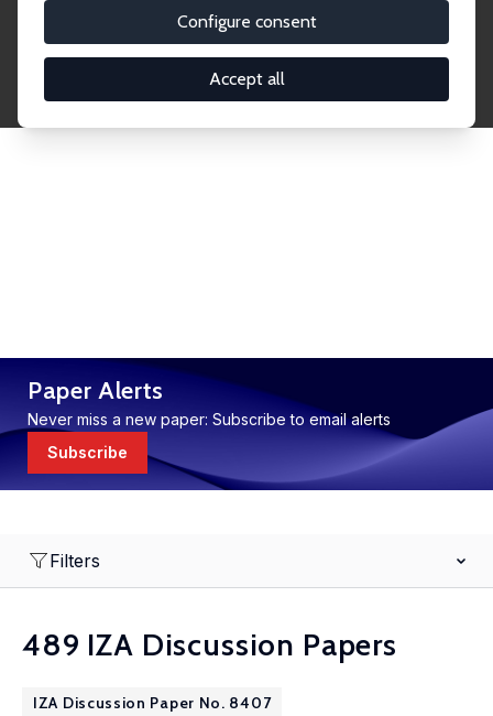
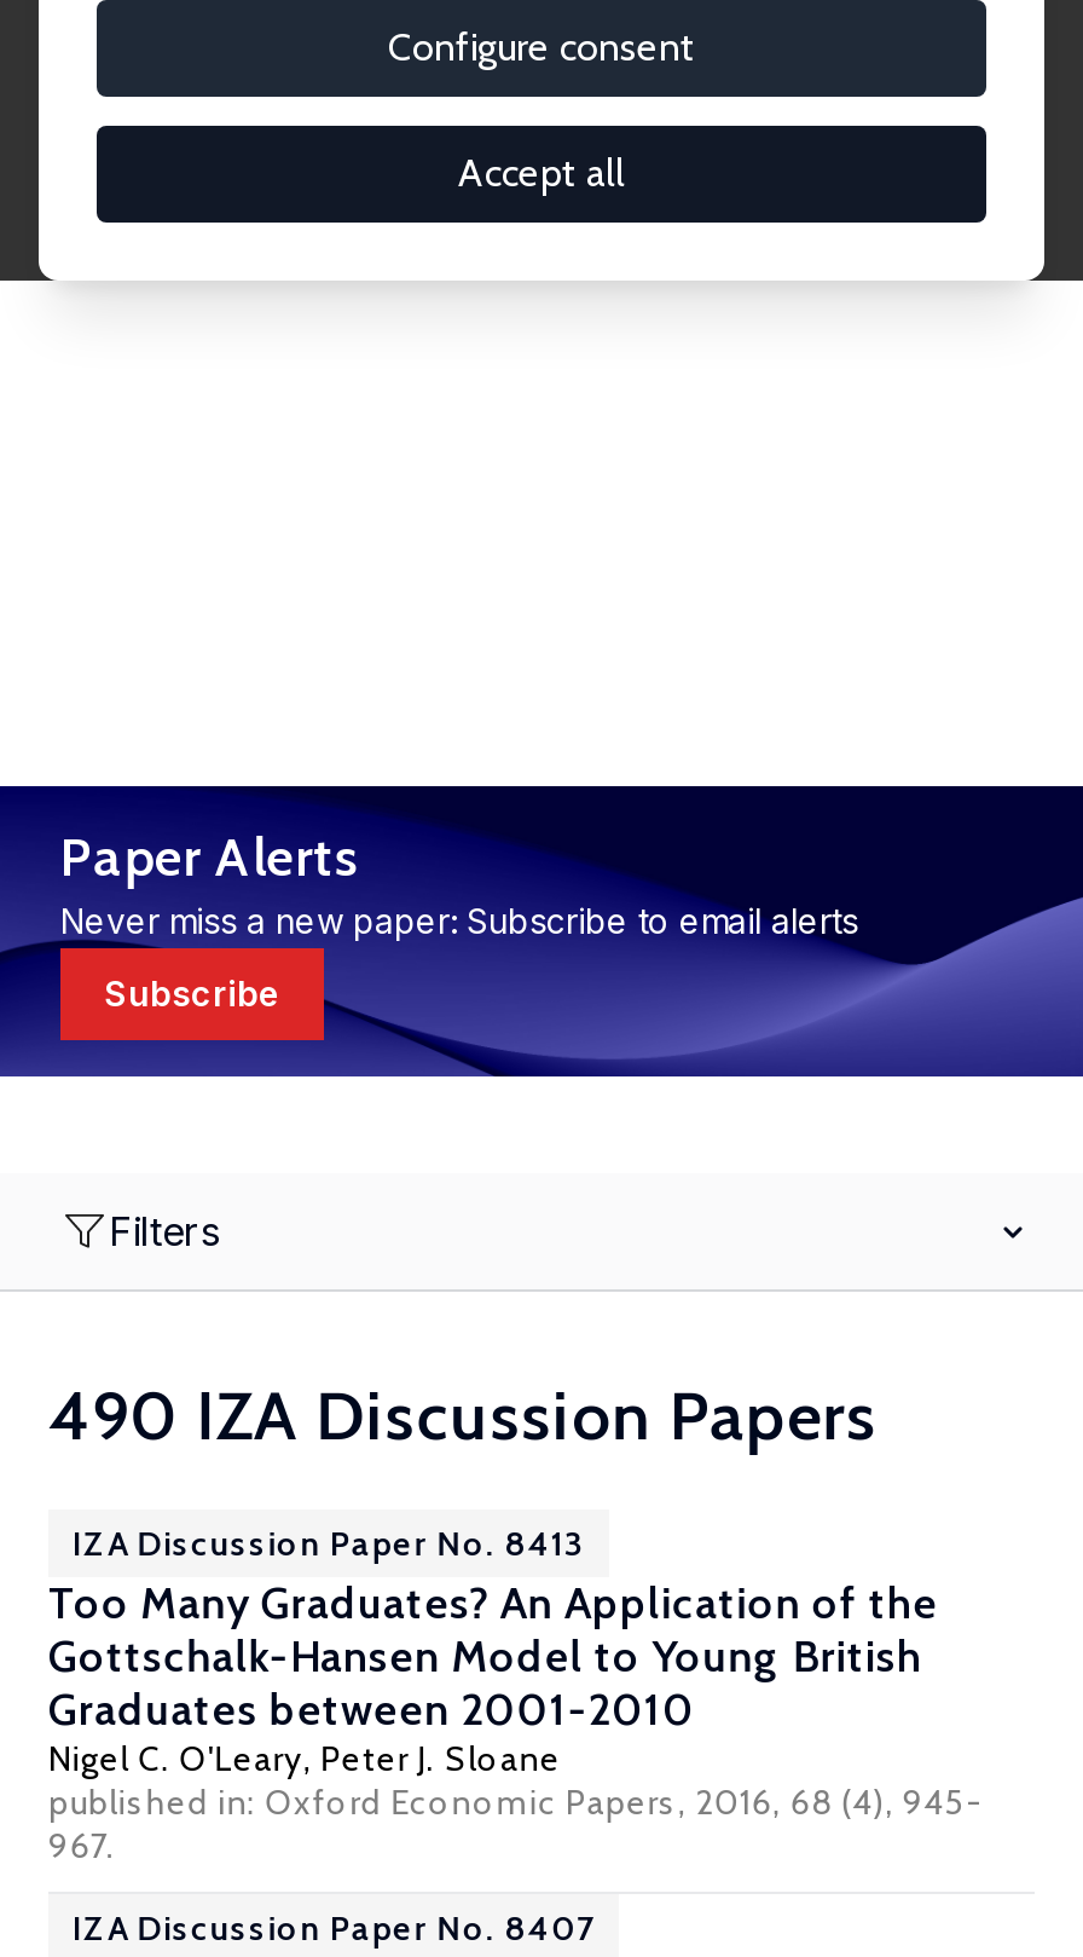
- 489 IZA Discussion Papers
+ 490 IZA Discussion Papers
+ IZA Discussion Paper No. 8413
+ Too Many Graduates? An Application of the
+ Gottschalk-Hansen Model to Young British
+ Graduates between 2001-2010
+ Nigel C. O'Leary, Peter J. Sloane
+ published in: Oxford Economic Papers, 2016, 68 (4), 945-
+ 967.
